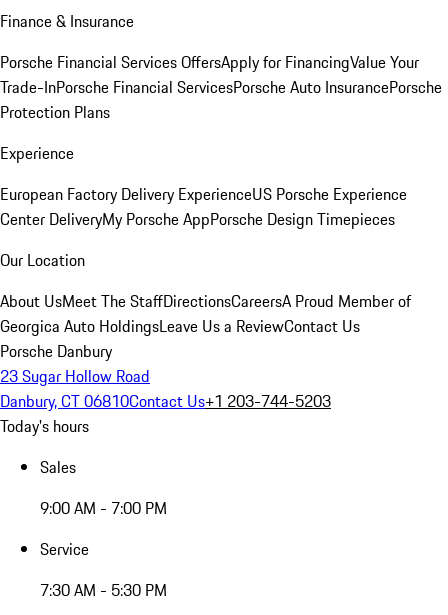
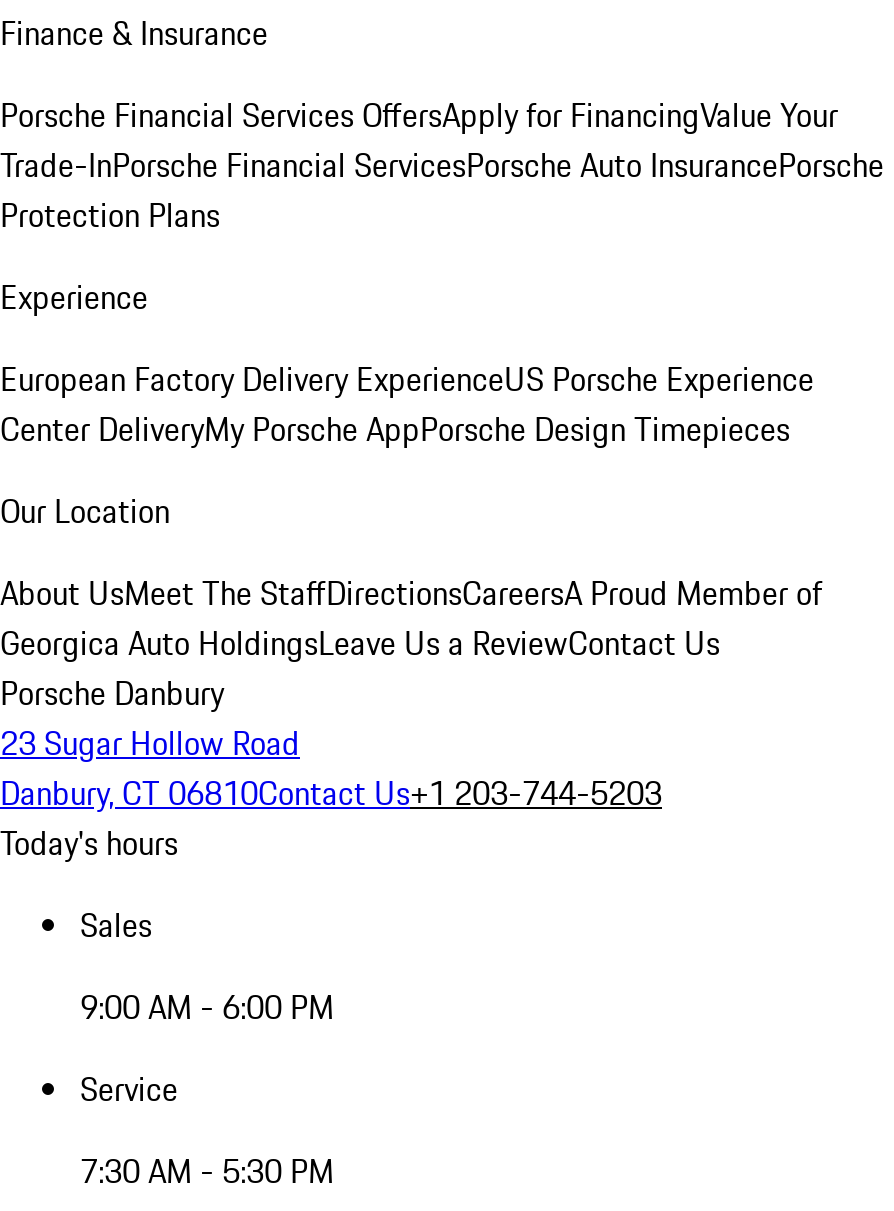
- 9:00 AM - 7:00 PM
+ 9:00 AM - 6:00 PM
